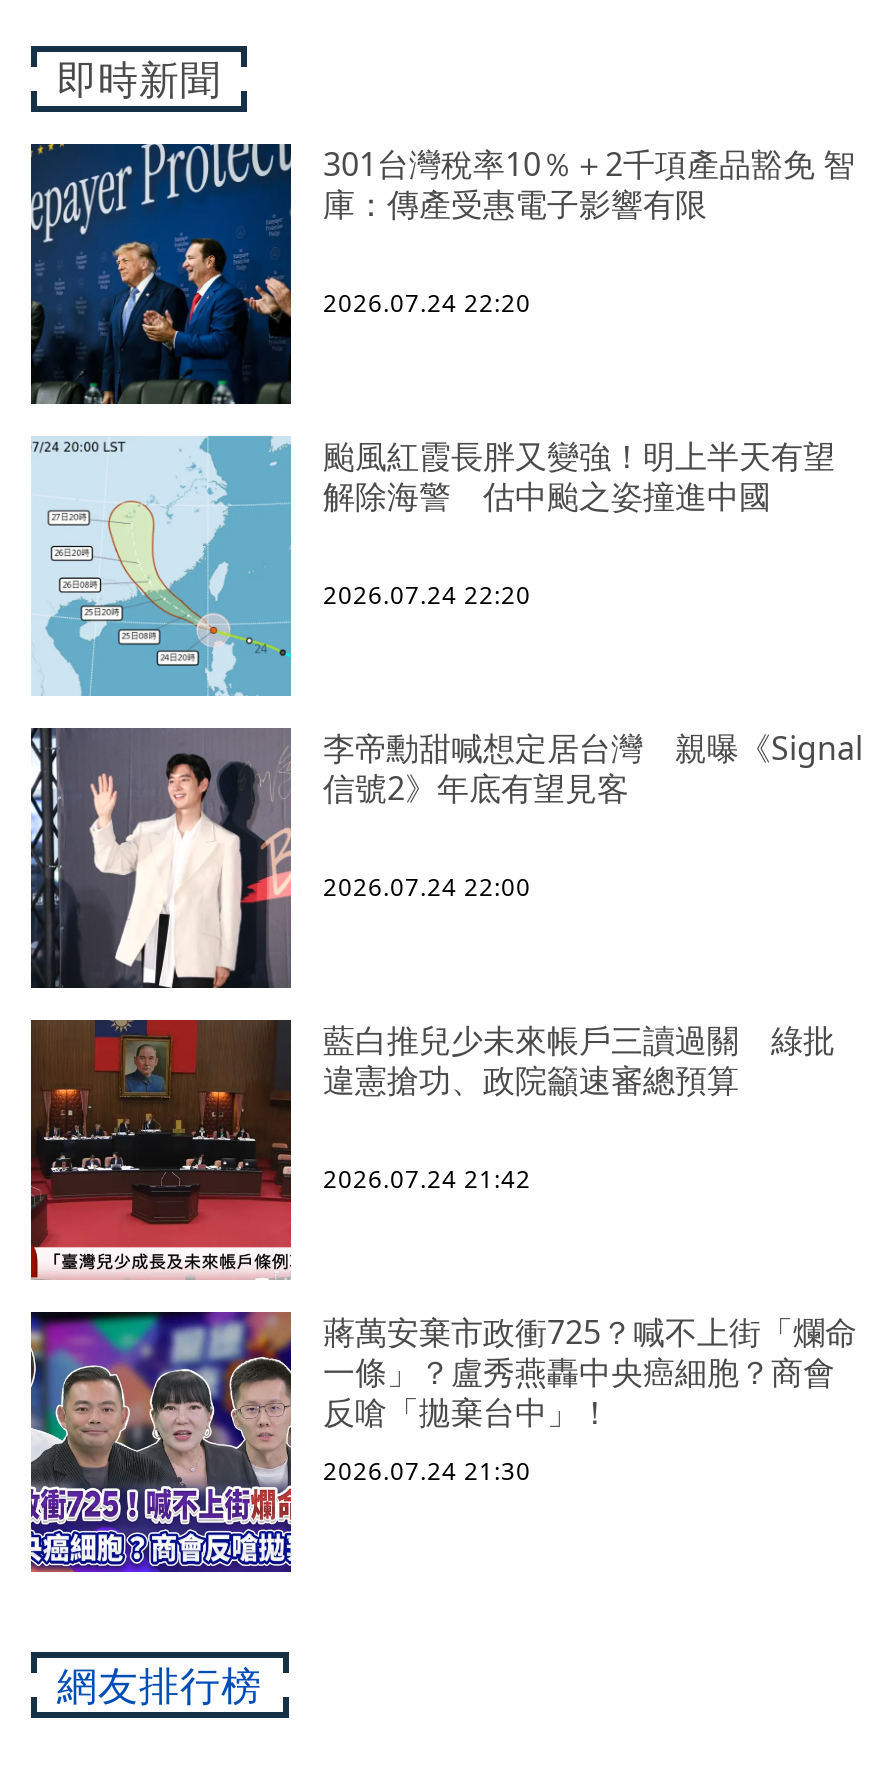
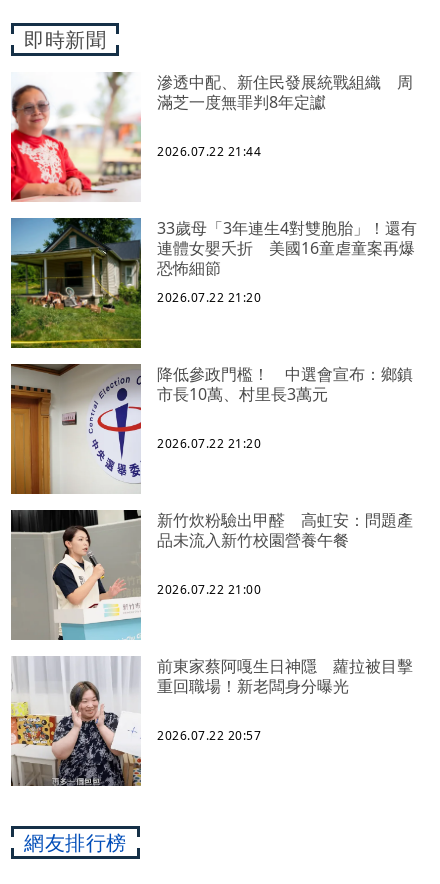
- [image]
- 301台灣稅率10％＋2千項產品豁免 智
- 庫：傳產受惠電子影響有限
+ [image]
+ 滲透中配、新住民發展統戰組織 周
+ 滿芝一度無罪判8年定讞

- 2026.07.24 22:20
+ 2026.07.22 21:44

- [image]
- 颱風紅霞長胖又變強！明上半天有望
- 解除海警 估中颱之姿撞進中國
+ [image]
+ 33歲母「3年連生4對雙胞胎」！還有
+ 連體女嬰夭折 美國16童虐童案再爆
+ 恐怖細節

- 2026.07.24 22:20
+ 2026.07.22 21:20

- [image]
- 李帝勳甜喊想定居台灣 親曝《Signal
- 信號2》年底有望見客
+ [image]
+ 降低參政門檻！ 中選會宣布：鄉鎮
+ 市長10萬、村里長3萬元

- 2026.07.24 22:00
+ 2026.07.22 21:20

- [image]
- 藍白推兒少未來帳戶三讀過關 綠批
- 違憲搶功、政院籲速審總預算
+ [image]
+ 新竹炊粉驗出甲醛 高虹安：問題產
+ 品未流入新竹校園營養午餐

- 2026.07.24 21:42
+ 2026.07.22 21:00

- [image]
- 蔣萬安棄市政衝725？喊不上街「爛命
- 一條」？盧秀燕轟中央癌細胞？商會
- 反嗆「拋棄台中」！
+ [image]
+ 前東家蔡阿嘎生日神隱 蘿拉被目擊
+ 重回職場！新老闆身分曝光

- 2026.07.24 21:30
+ 2026.07.22 20:57
